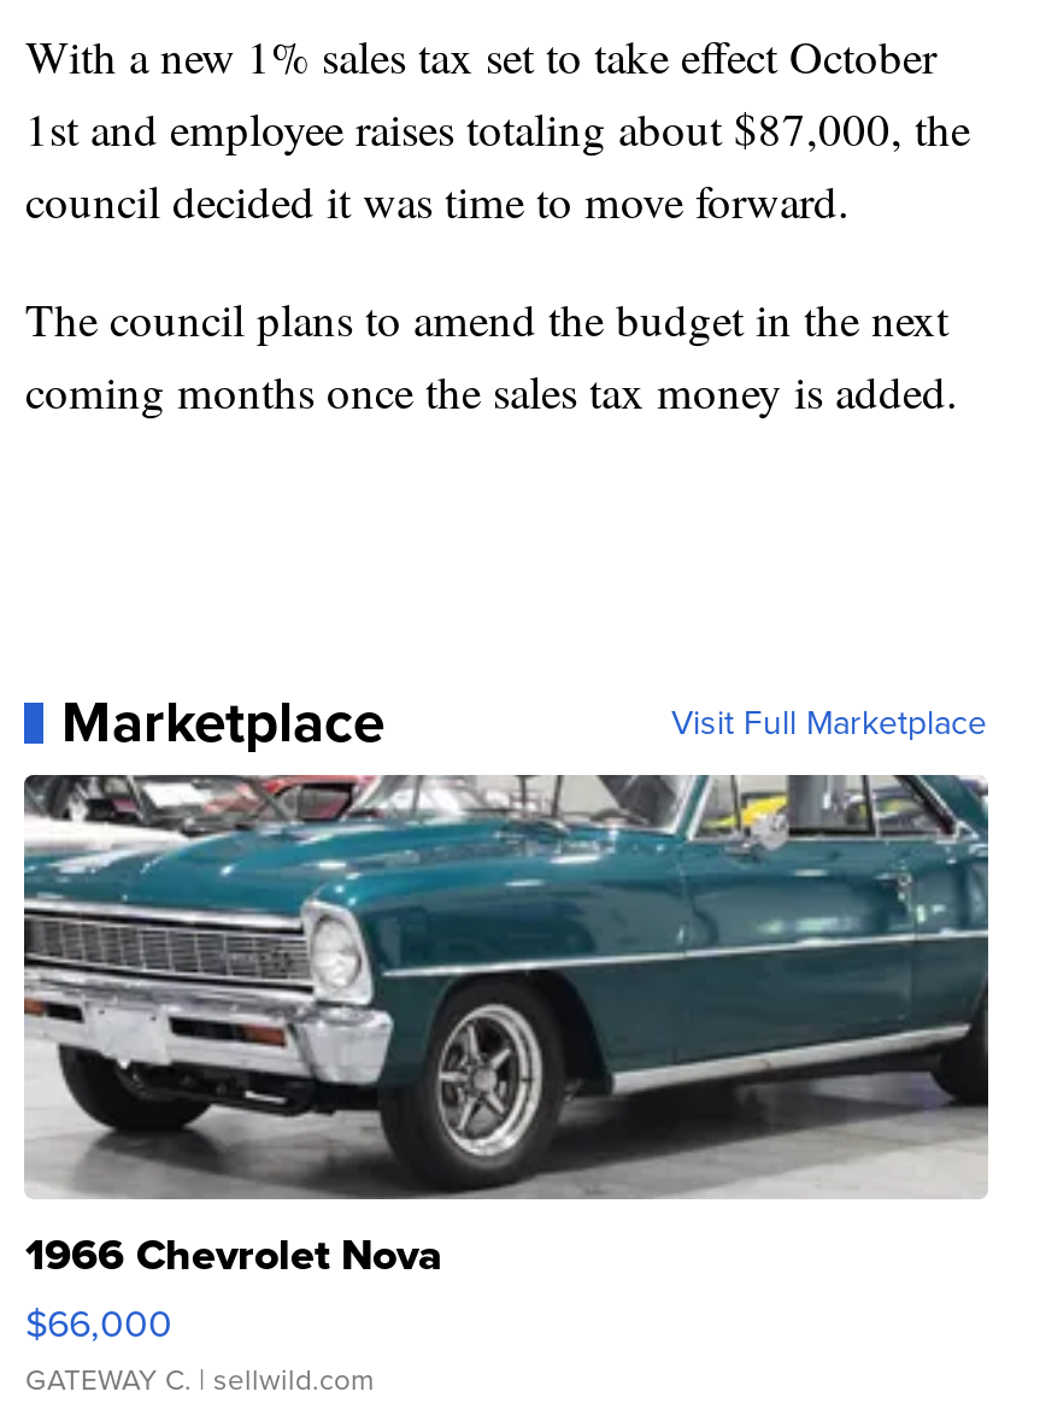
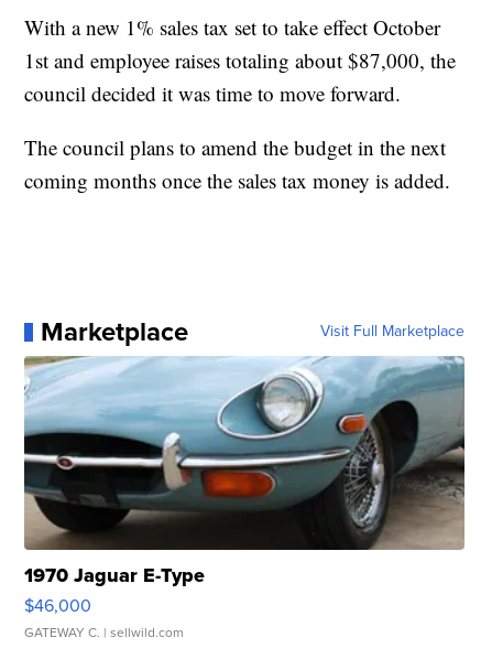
- [image]
- 1966 Chevrolet Nova
- $66,000
+ [image]
+ 1970 Jaguar E-Type
+ $46,000
